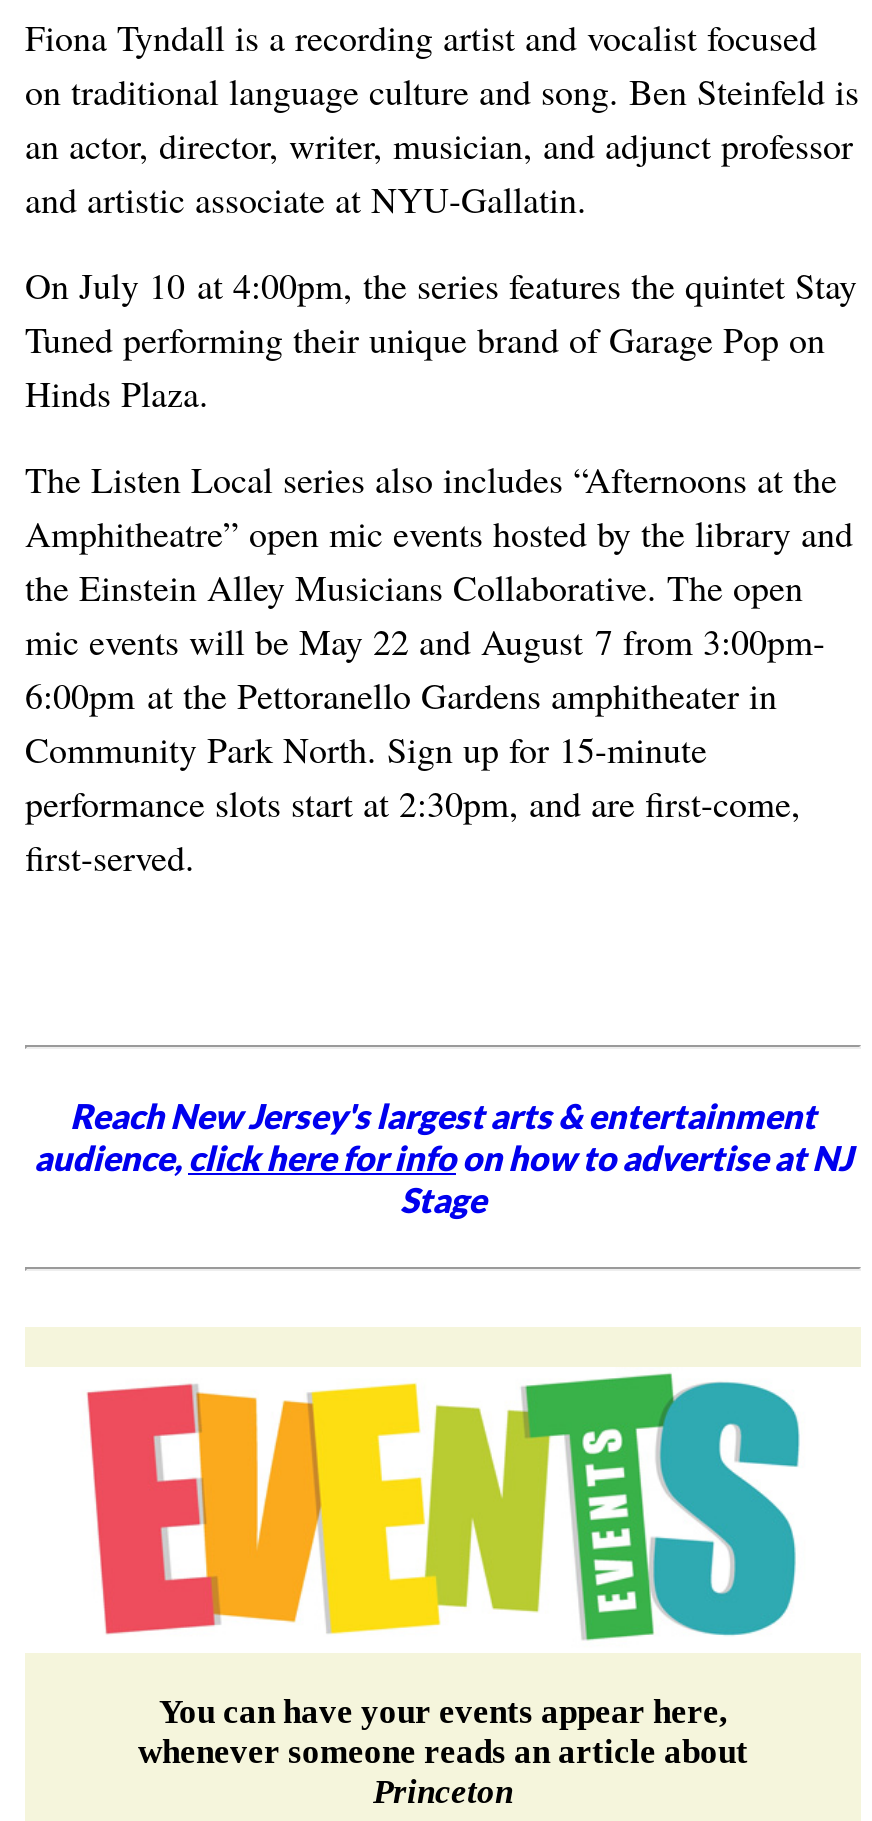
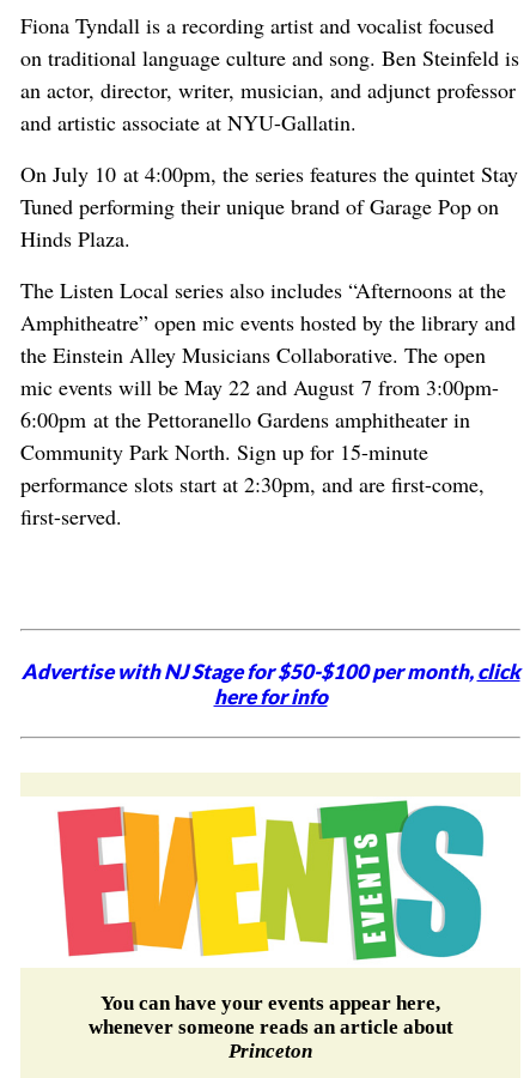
- Reach New Jersey's largest arts & entertainment
- audience, click here for infoon how to advertise at NJ
- Stage
+ Advertise with NJ Stage for $50-$100 per month, click
+ here for info
